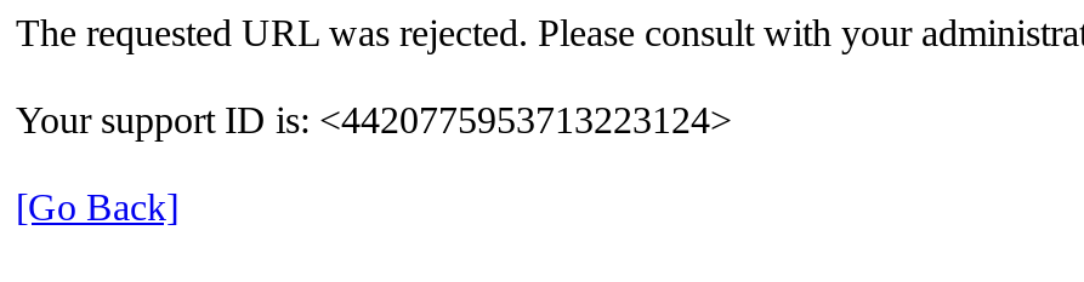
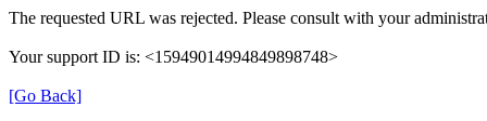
- Your support ID is: <4420775953713223124>
+ Your support ID is: <15949014994849898748>
